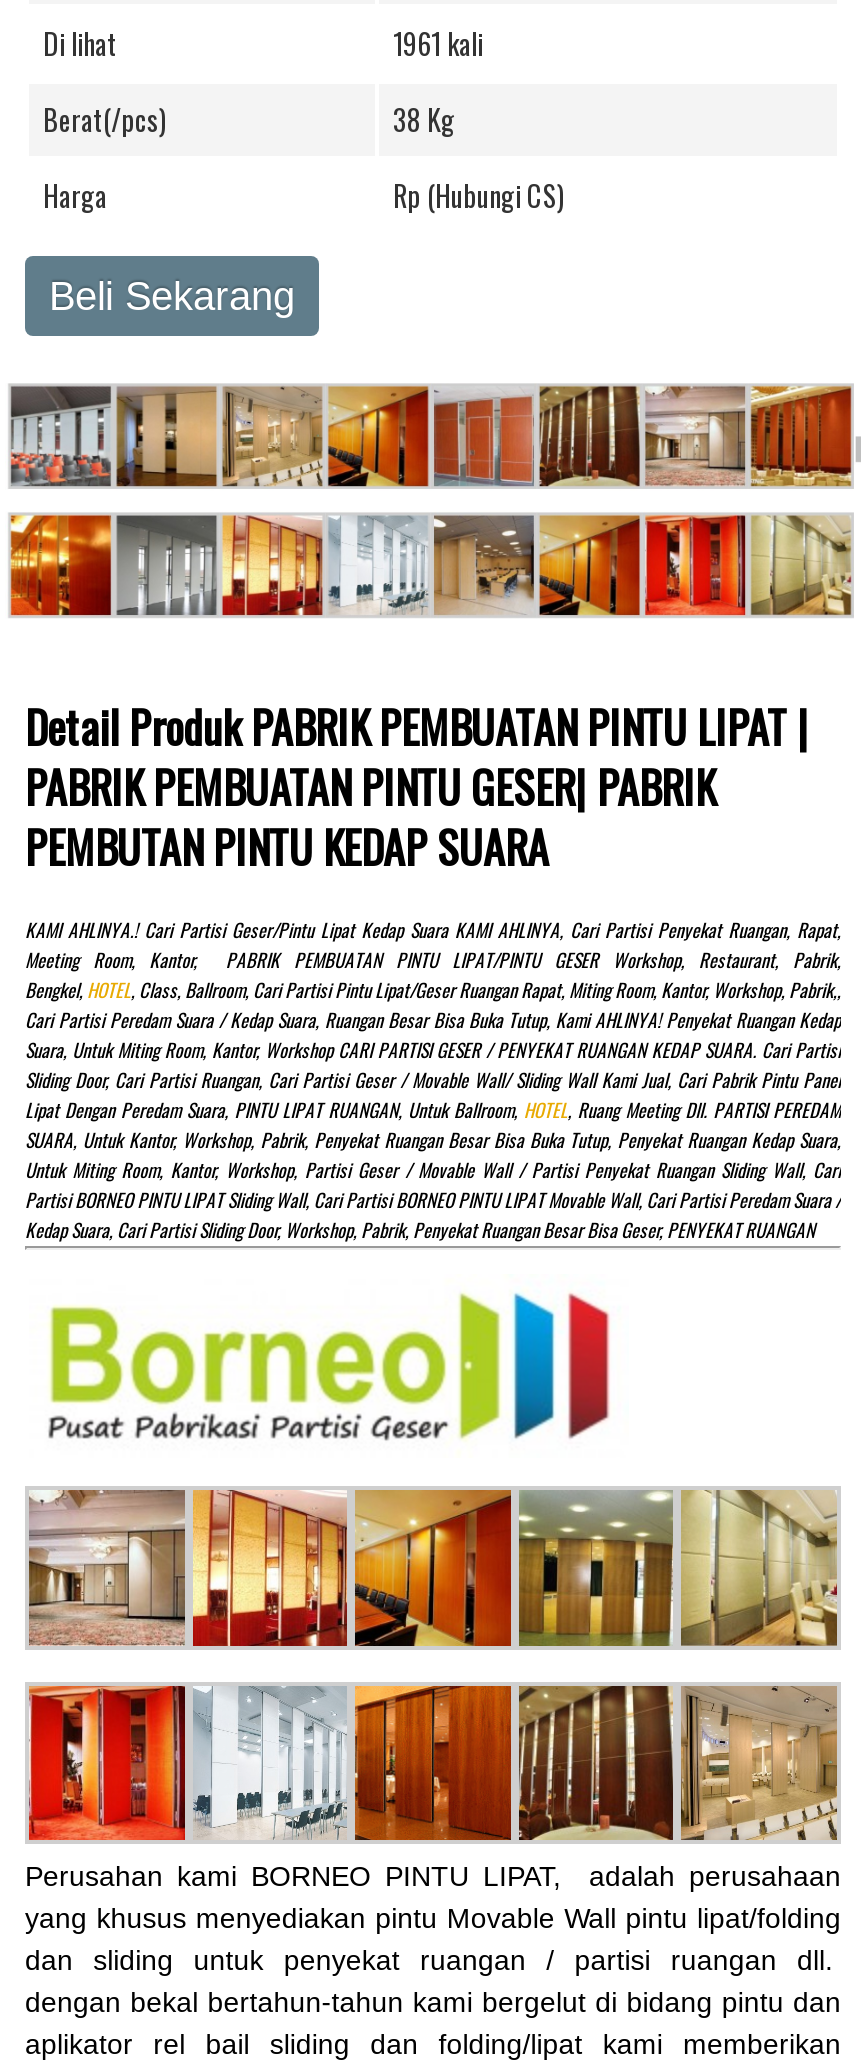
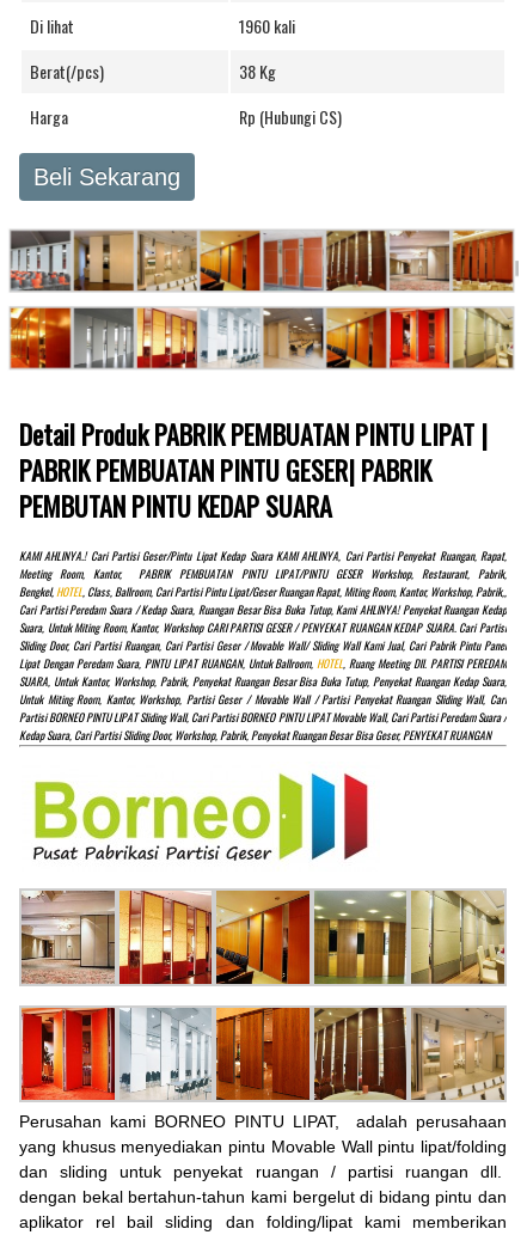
- 1961 kali
+ 1960 kali
